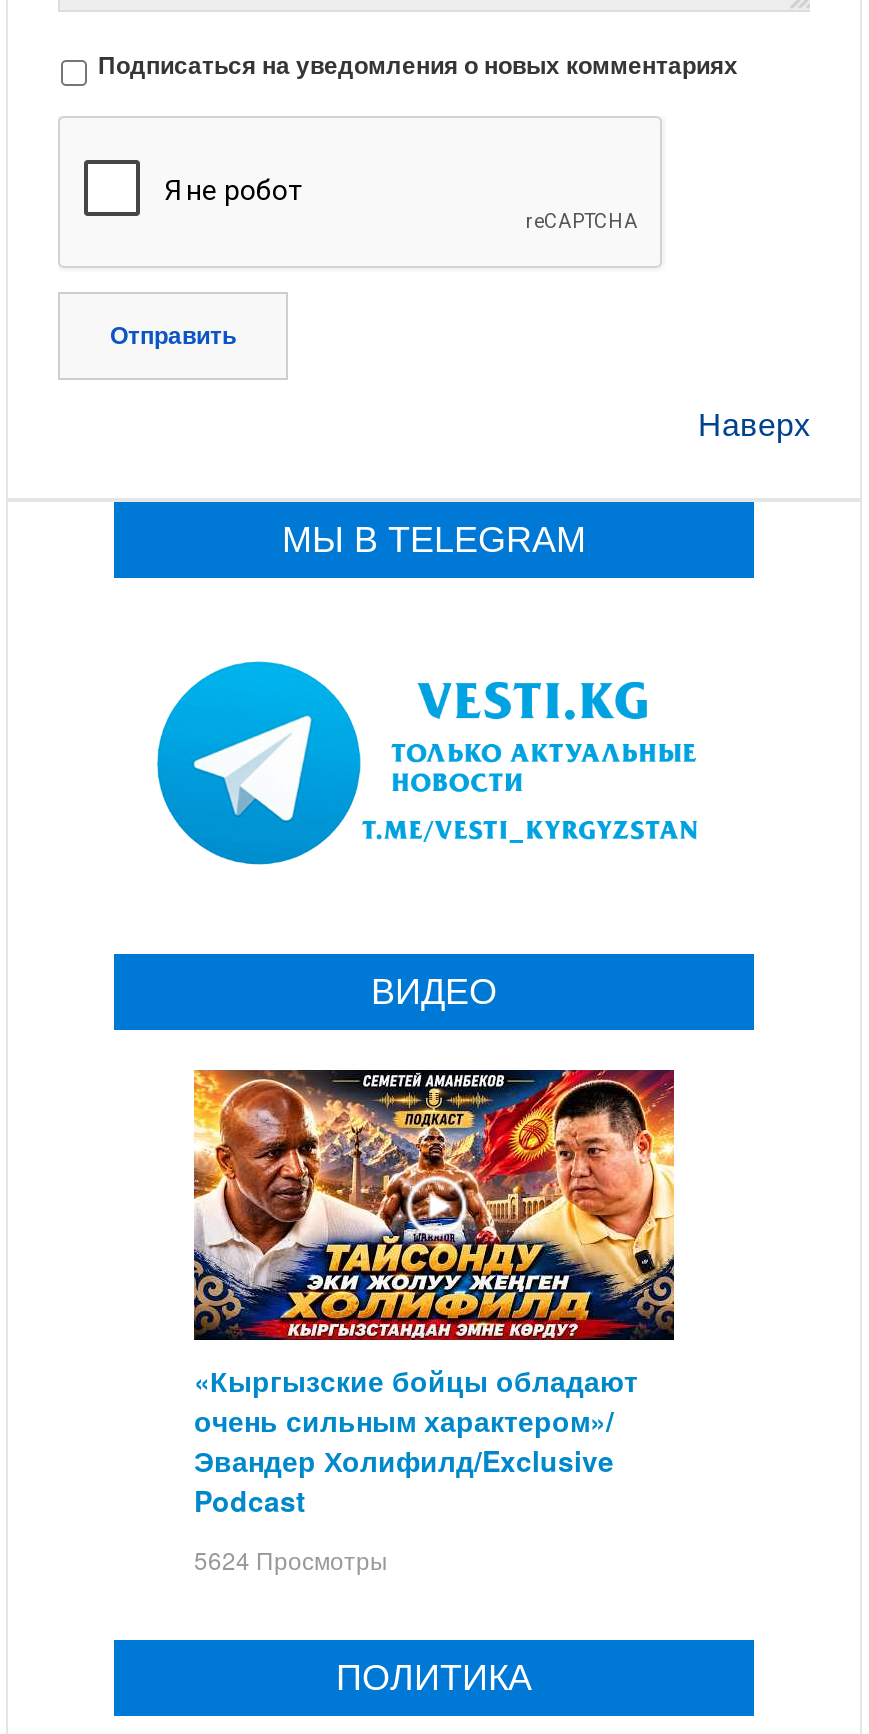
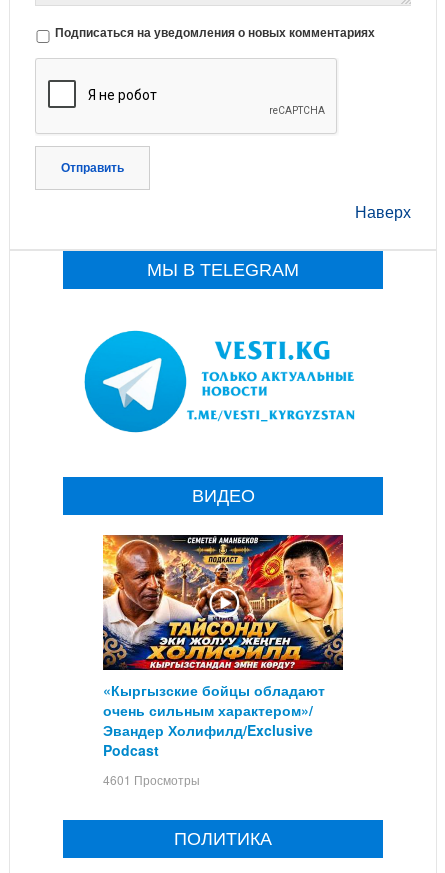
- 5624 Просмотры
+ 4601 Просмотры
